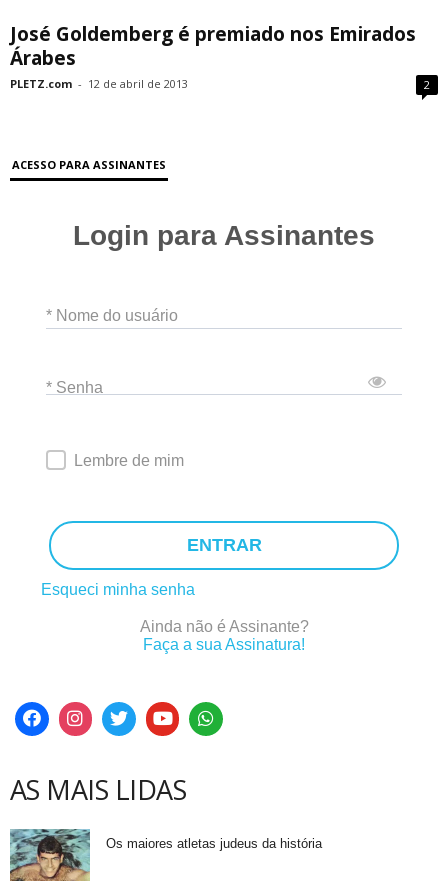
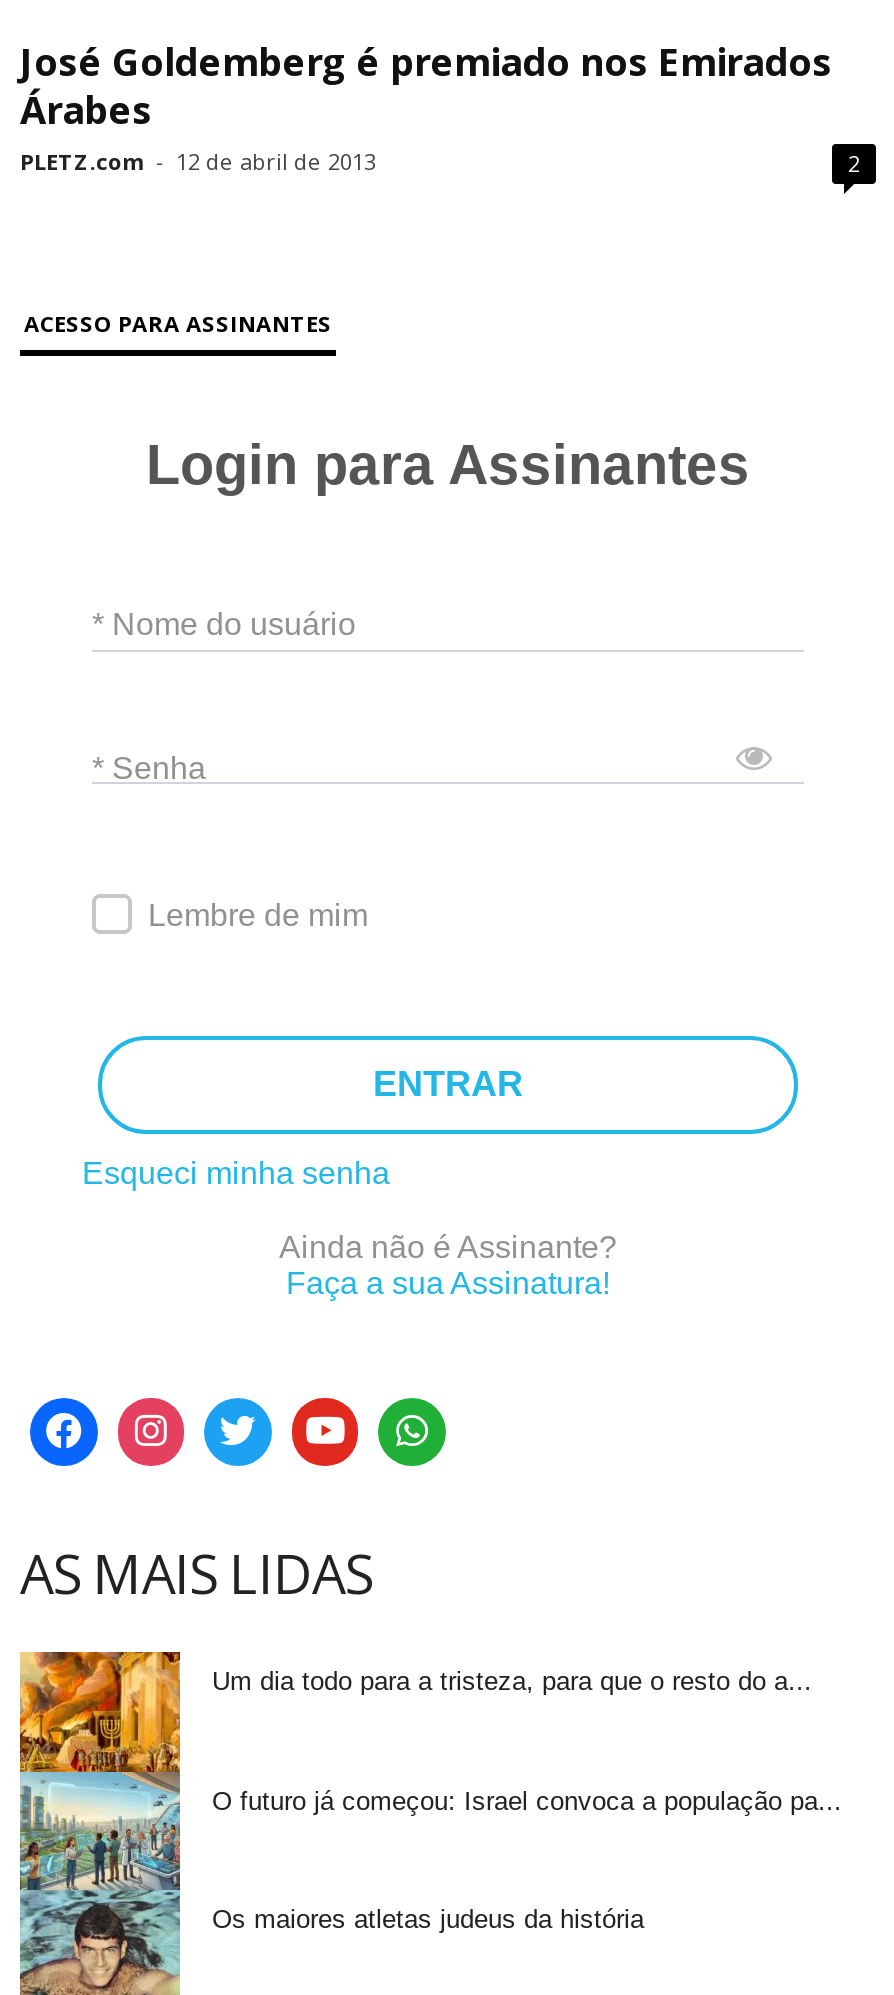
+ [image]
+ Um dia todo para a tristeza, para que o resto do a...

+ O futuro já começou: Israel convoca a população pa...
